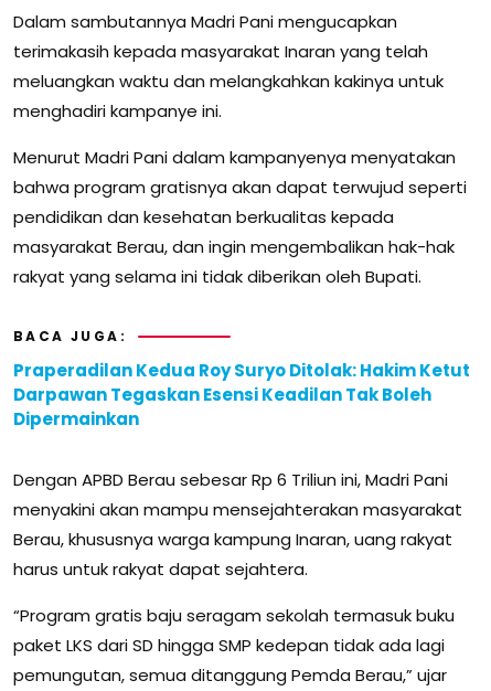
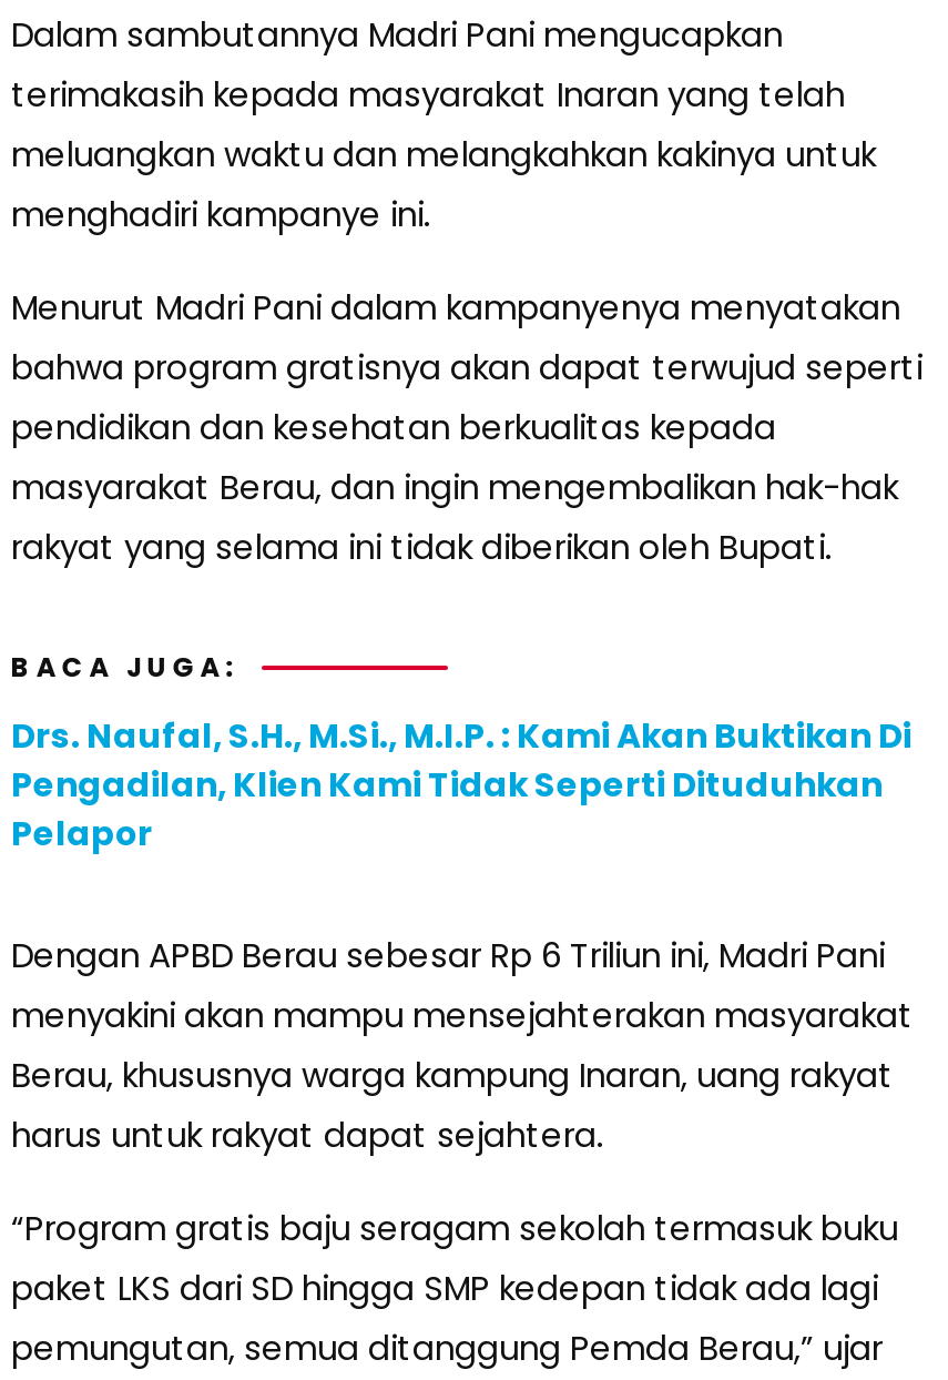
- Praperadilan Kedua Roy Suryo Ditolak: Hakim Ketut
- Darpawan Tegaskan Esensi Keadilan Tak Boleh
- Dipermainkan
+ Drs. Naufal, S.H., M.Si., M.I.P. : Kami Akan Buktikan Di
+ Pengadilan, Klien Kami Tidak Seperti Dituduhkan
+ Pelapor
